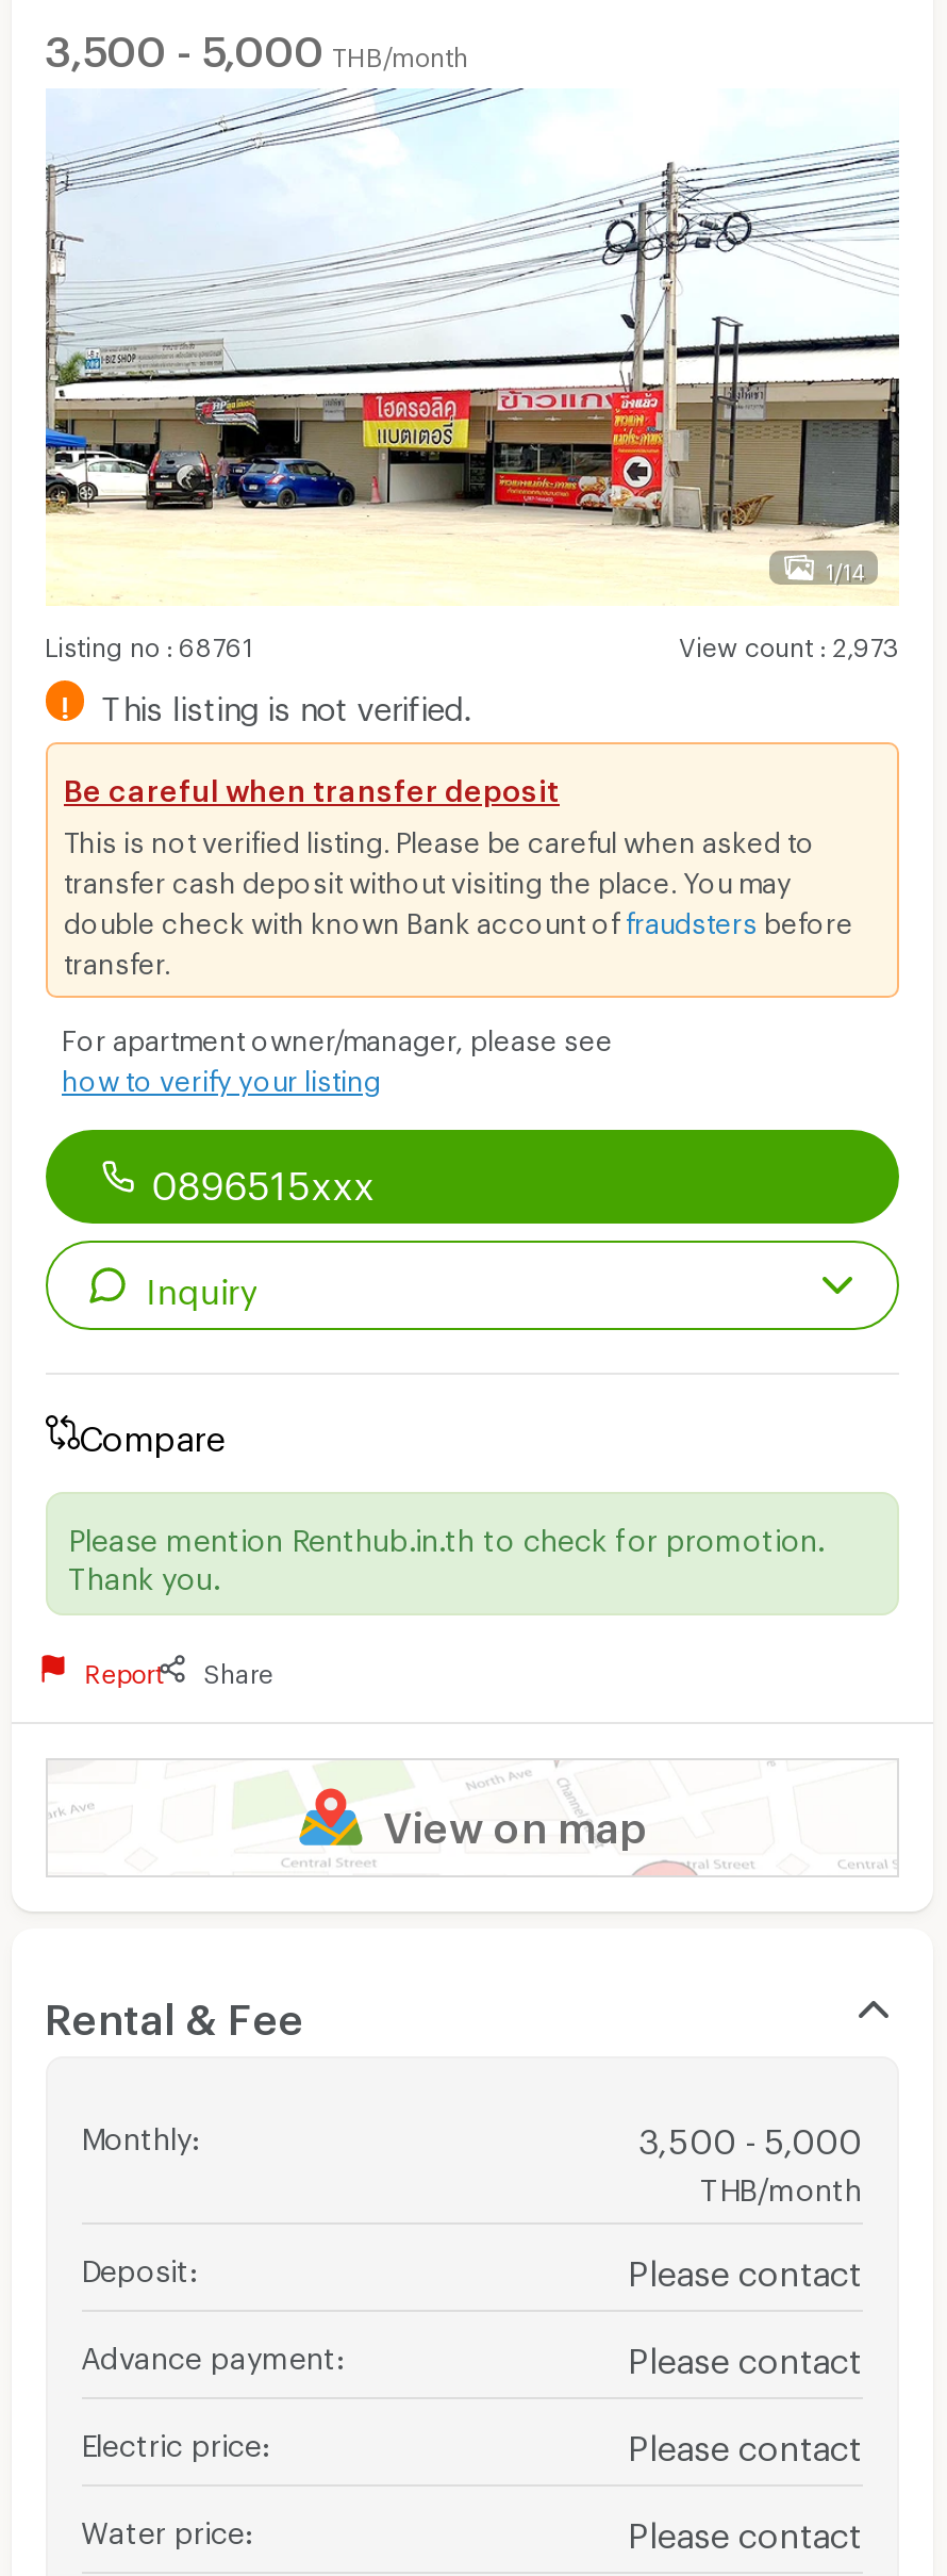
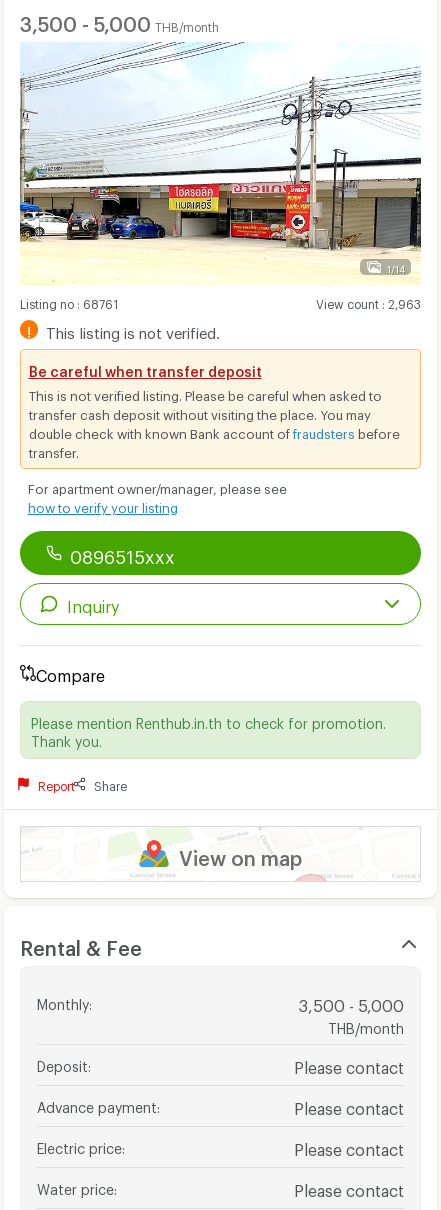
- View count: 2,973
+ View count: 2,963
